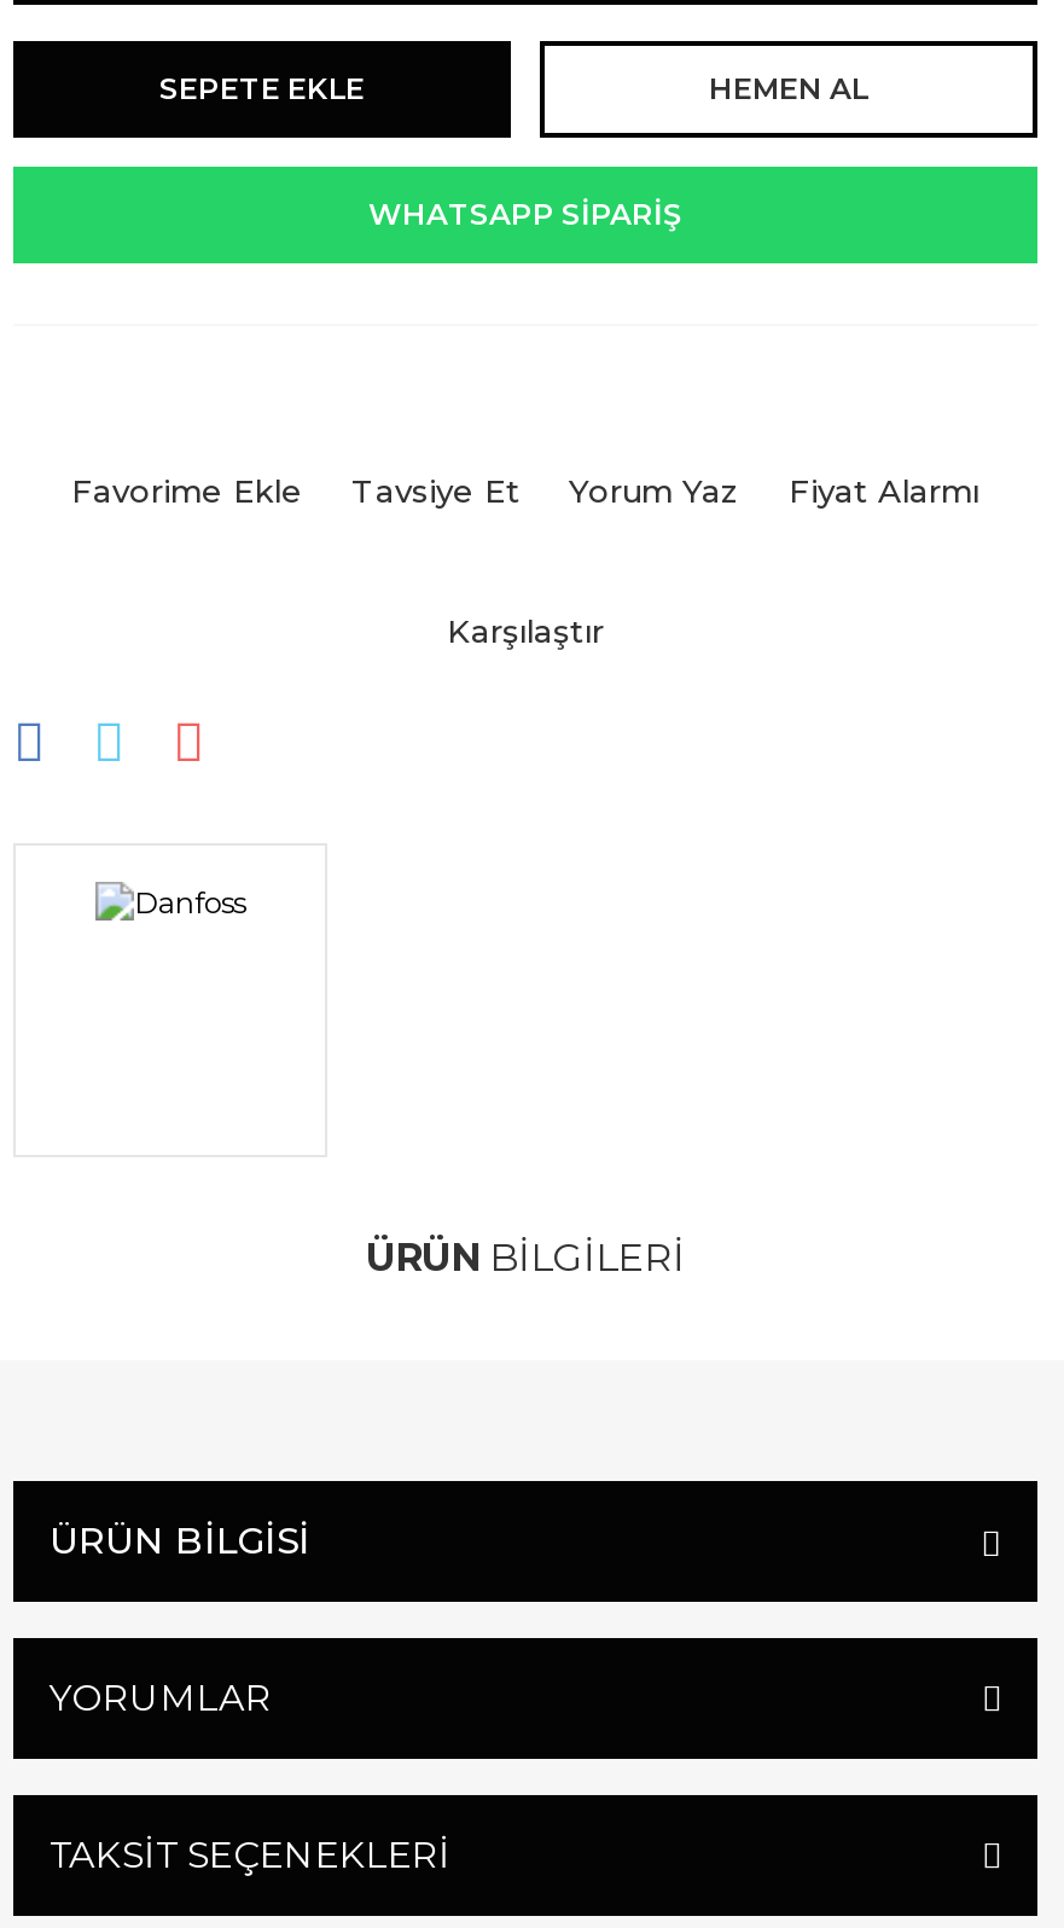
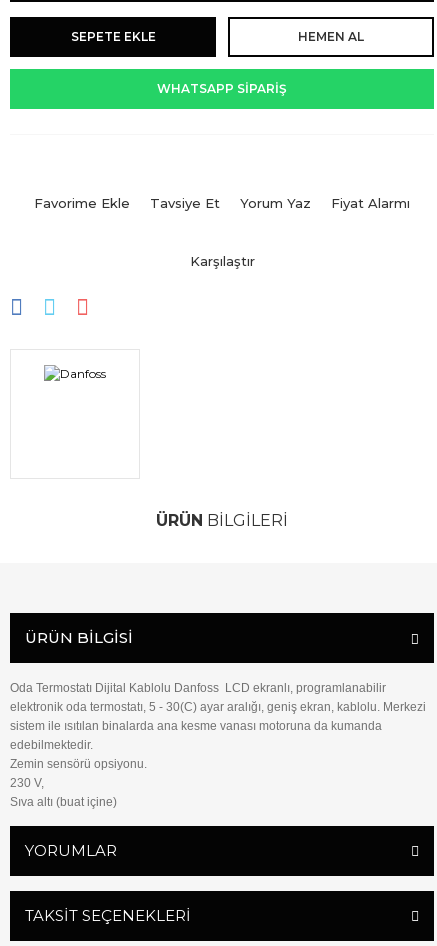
+ Oda Termostatı Dijital Kablolu Danfoss LCD ekranlı, programlanabilir
+ elektronik oda termostatı, 5 - 30(C) ayar aralığı, geniş ekran, kablolu. Merkezi
+ sistem ile ısıtılan binalarda ana kesme vanası motoruna da kumanda
+ edebilmektedir.
+ Zemin sensörü opsiyonu.
+ 230 V,
+ Sıva altı (buat içine)
